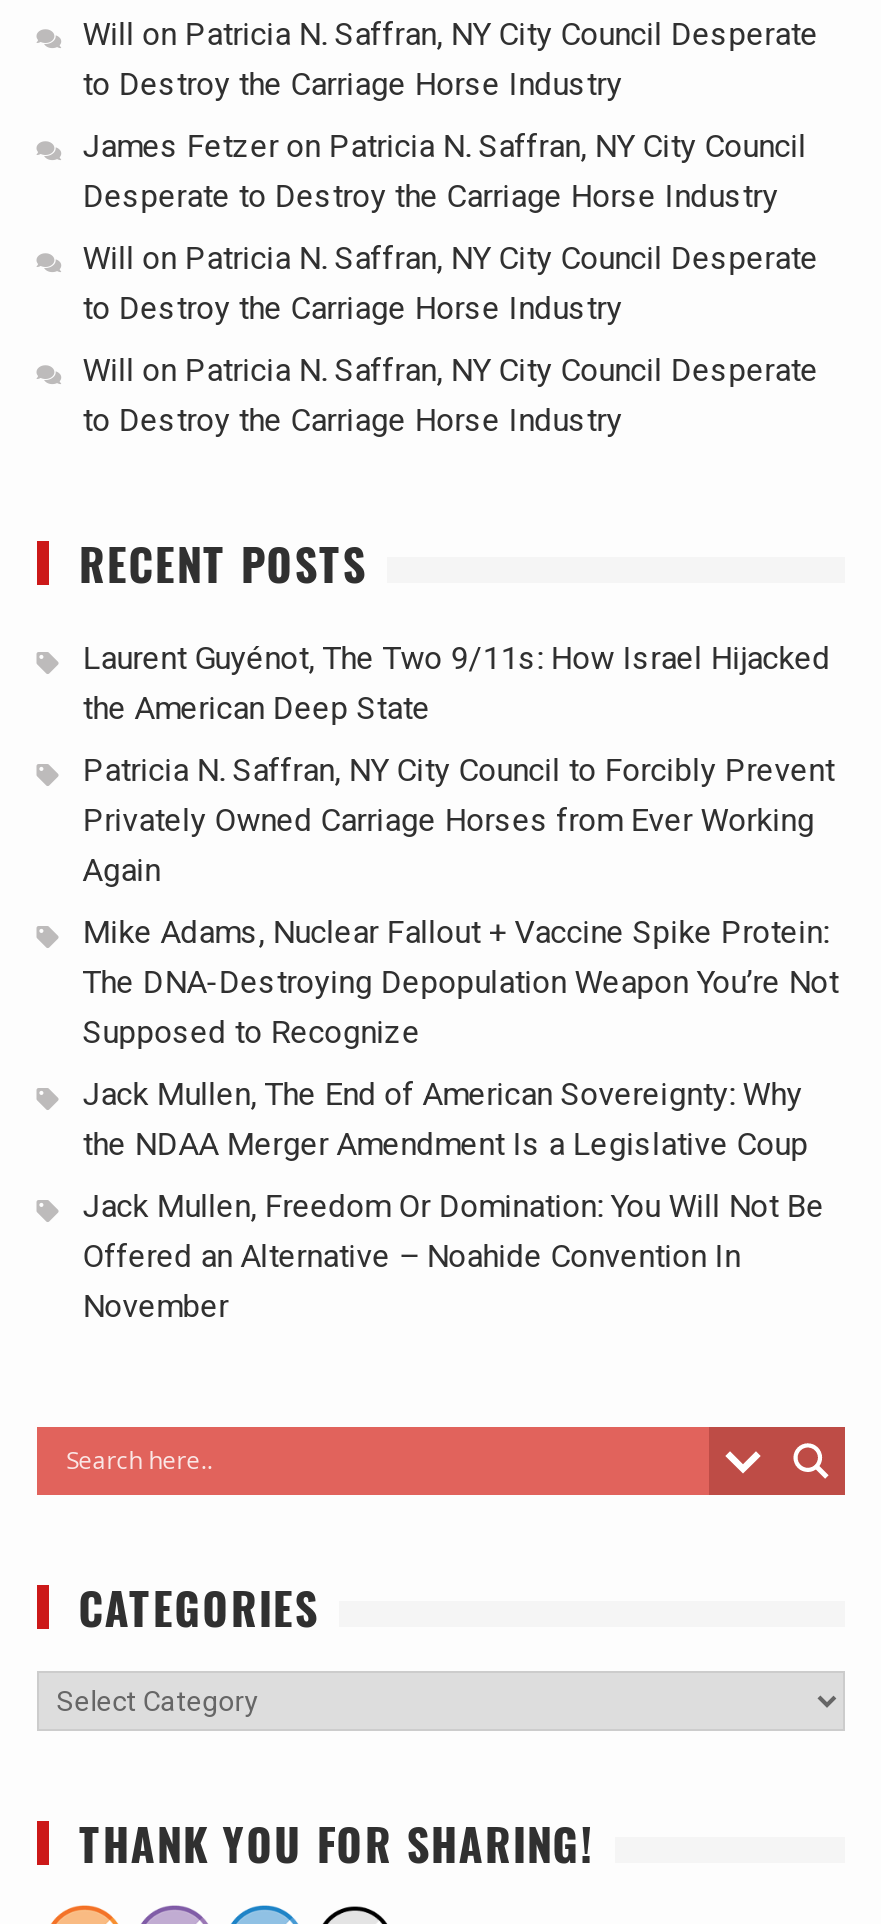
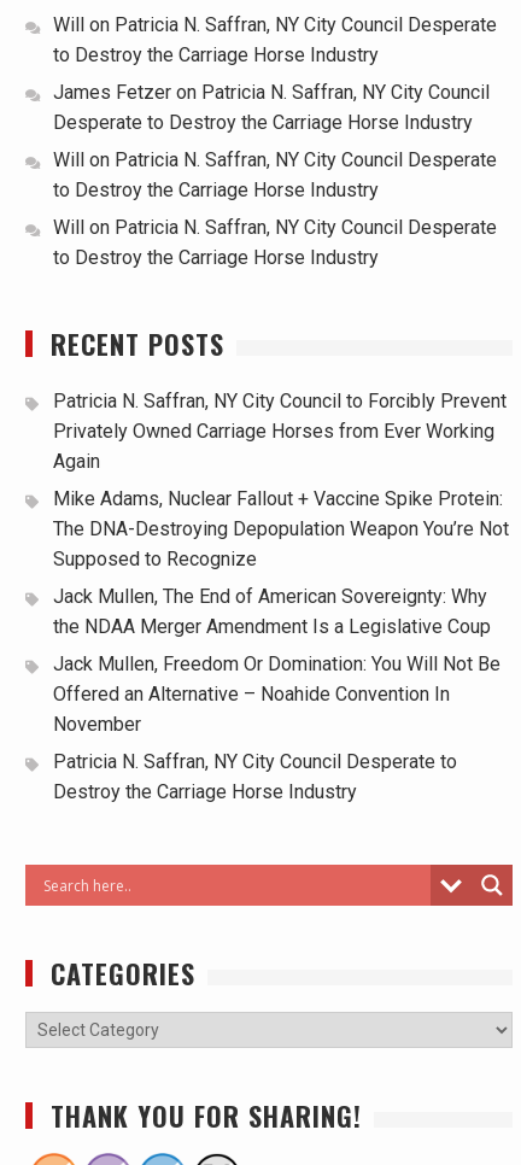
- Laurent Guyénot, The Two 9/11s: How Israel Hijacked
- the American Deep State

moved up: Patricia N. Saffran, NY City Council to Forcibly Prevent | Privately Owned Carriage Horses from Ever Working | Again | ... | Offered an Alternative – Noahide Convention In | November

+ Patricia N. Saffran, NY City Council Desperate to
+ Destroy the Carriage Horse Industry
